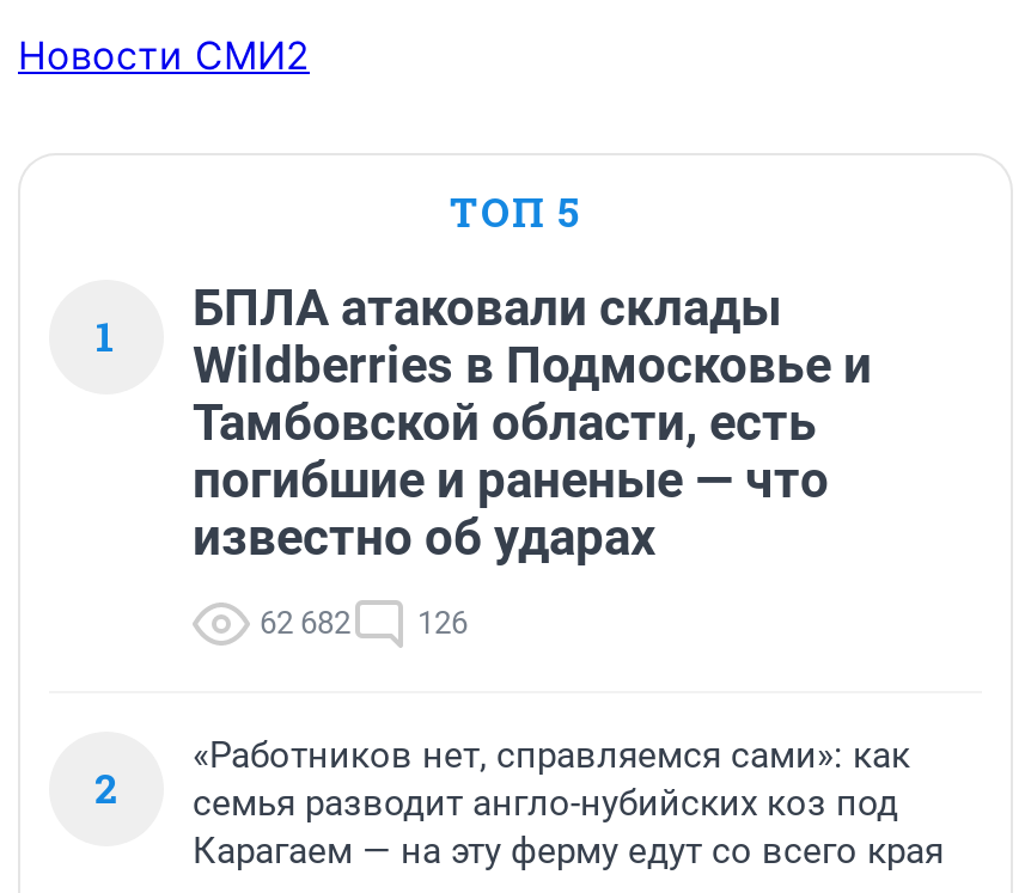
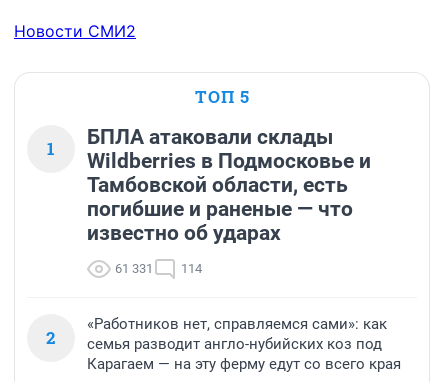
- 62 682
+ 61 331

- 126
+ 114
